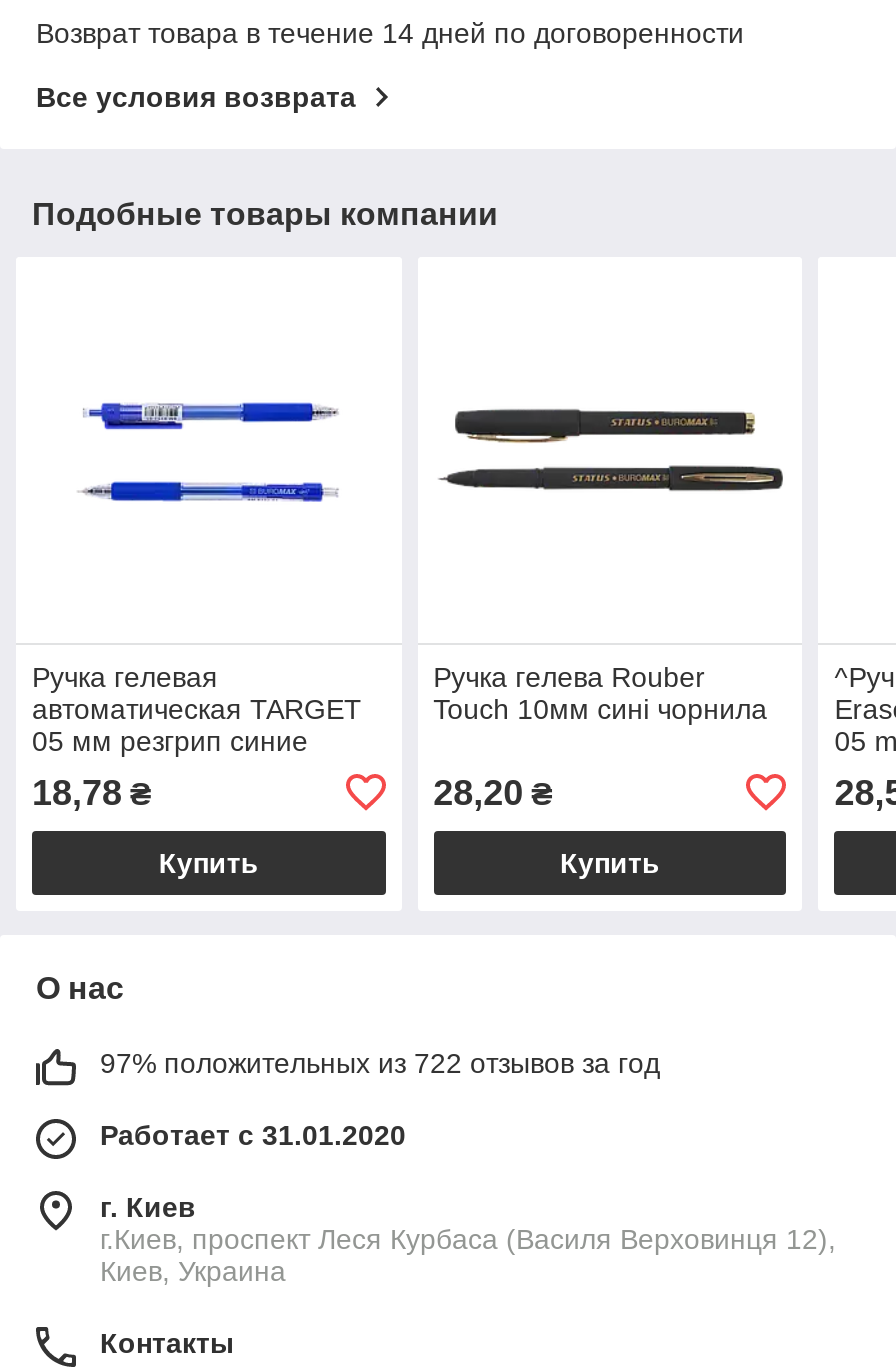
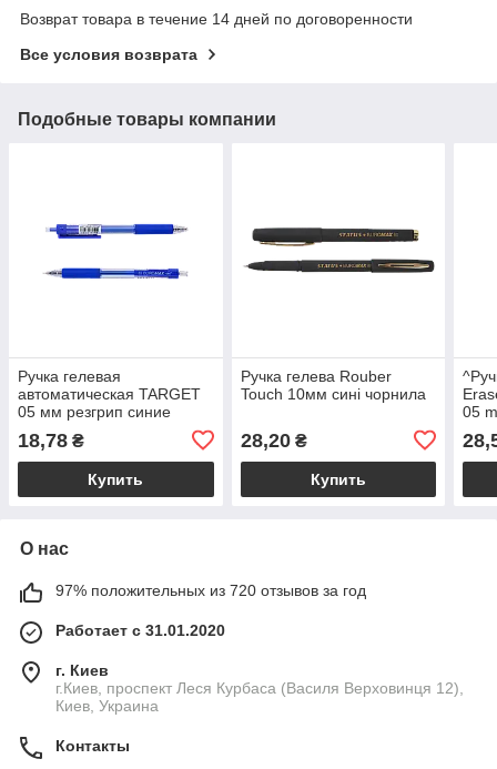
- 97% положительных из 722 отзывов за год
+ 97% положительных из 720 отзывов за год
